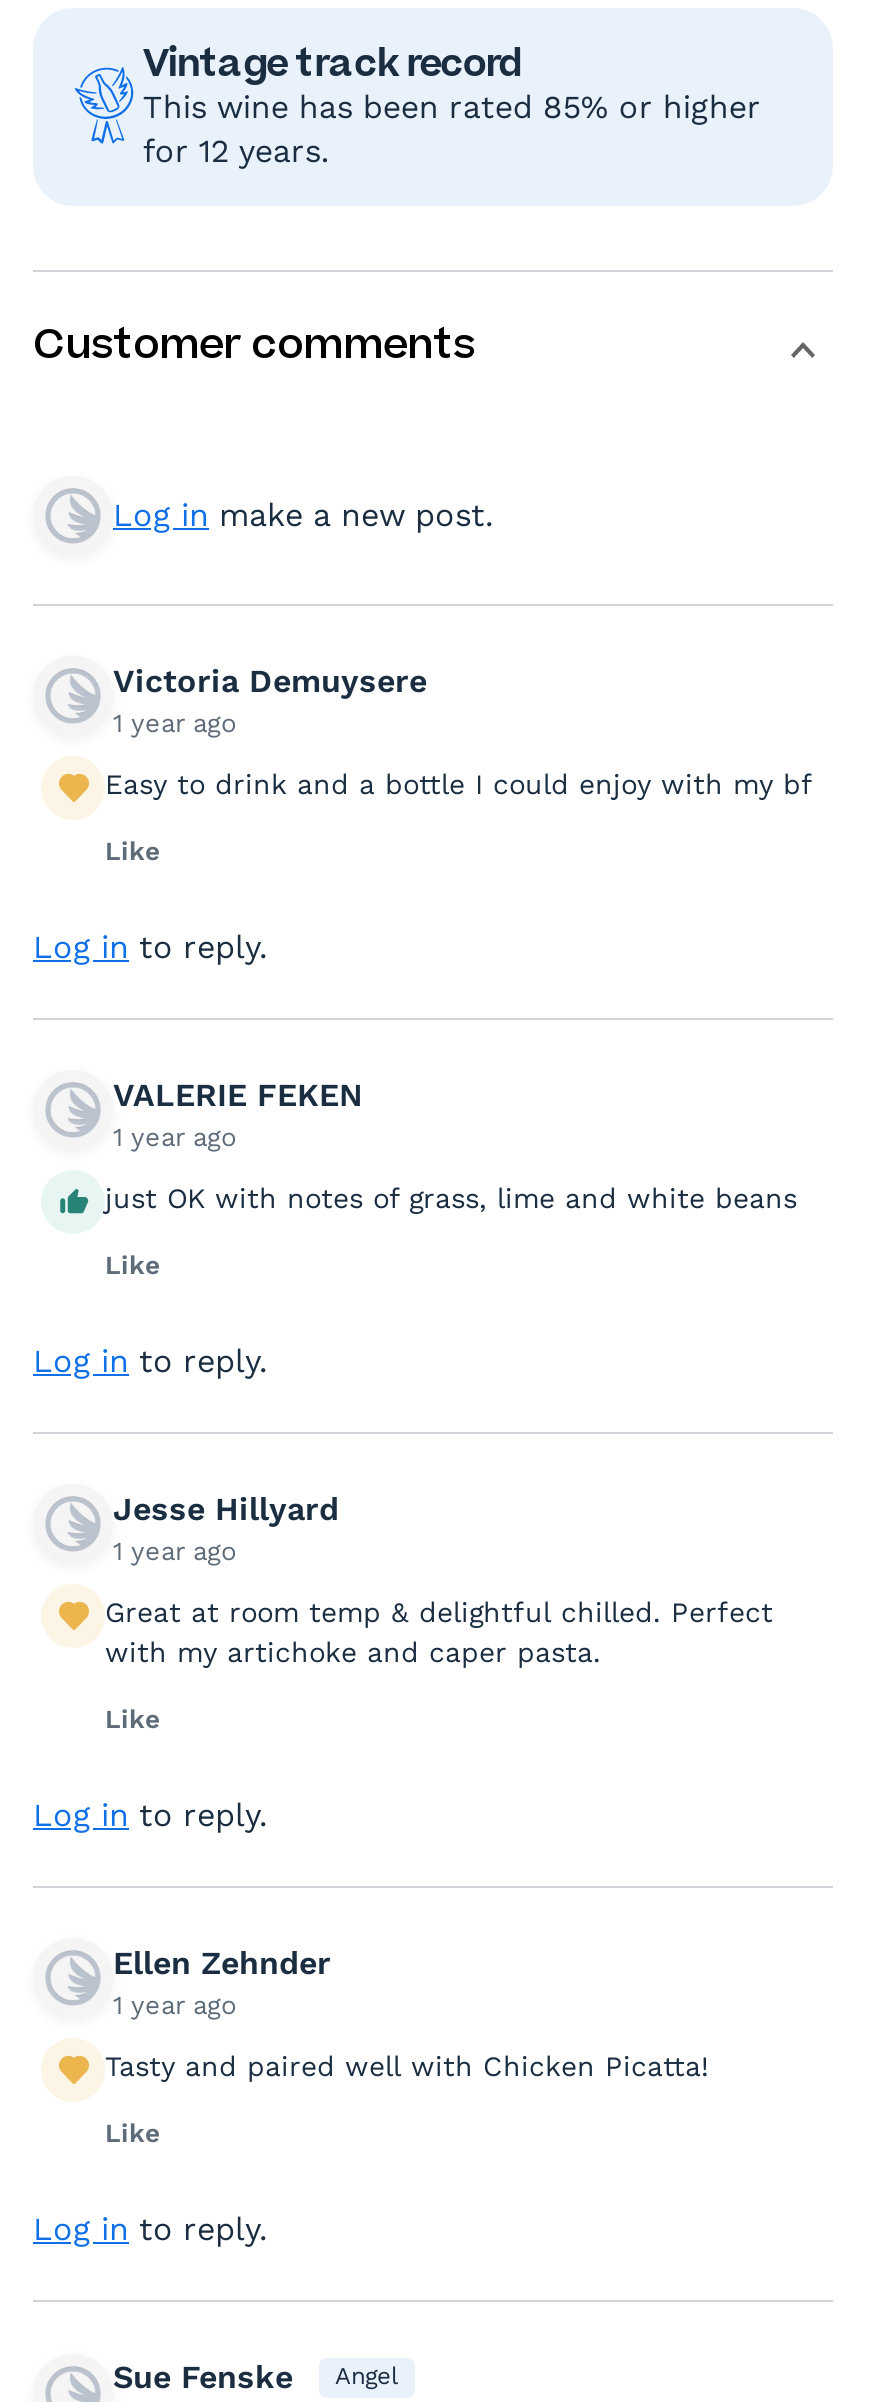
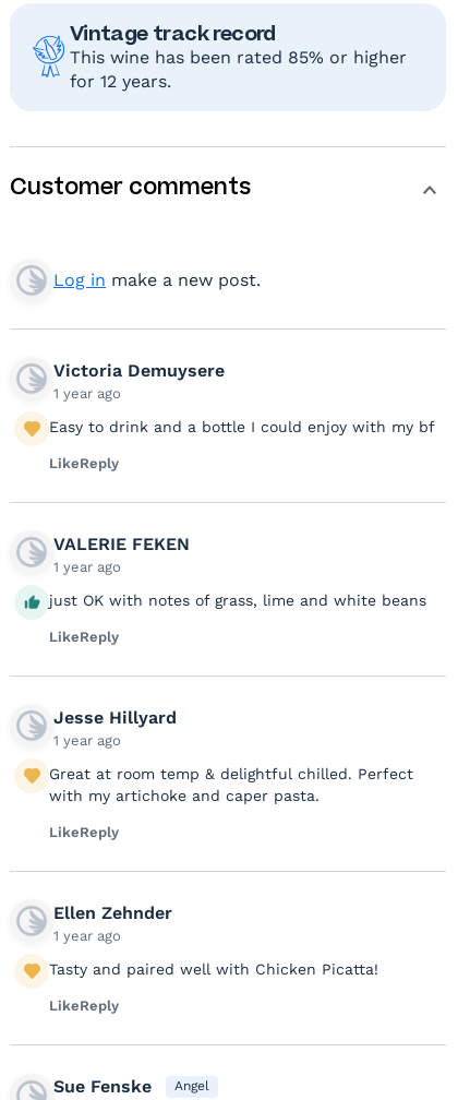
- Like
- Log in to reply.
+ LikeReply

- Like
- Log in to reply.
+ LikeReply

- Like
- Log in to reply.
+ LikeReply

- Like
- Log in to reply.
+ LikeReply
